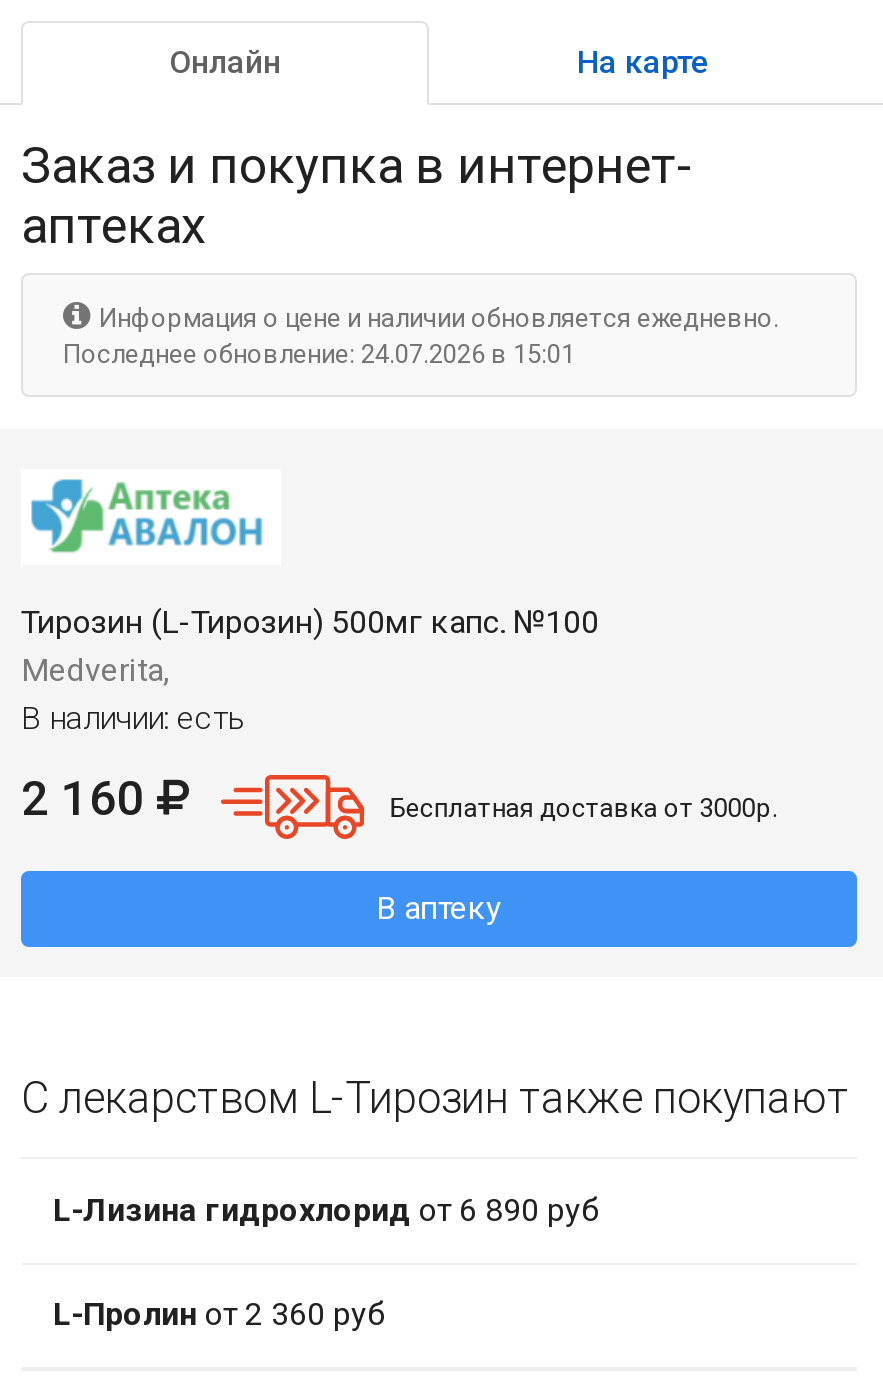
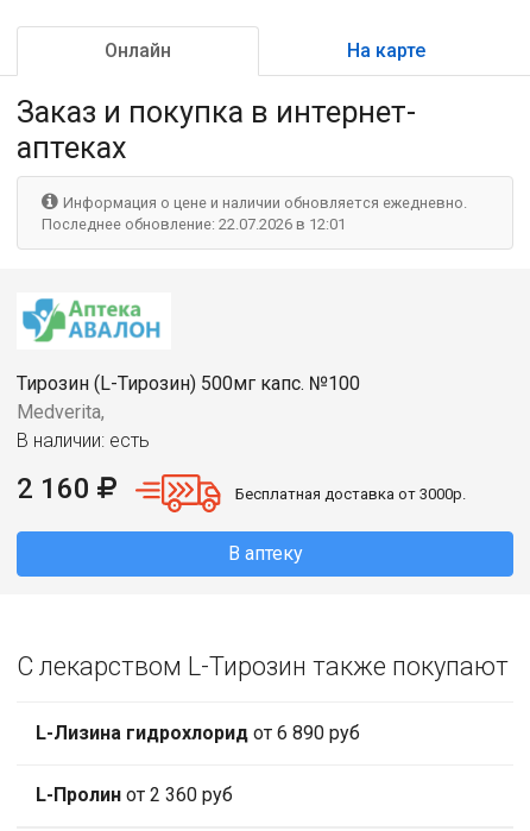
- Последнее обновление: 24.07.2026 в 15:01
+ Последнее обновление: 22.07.2026 в 12:01
